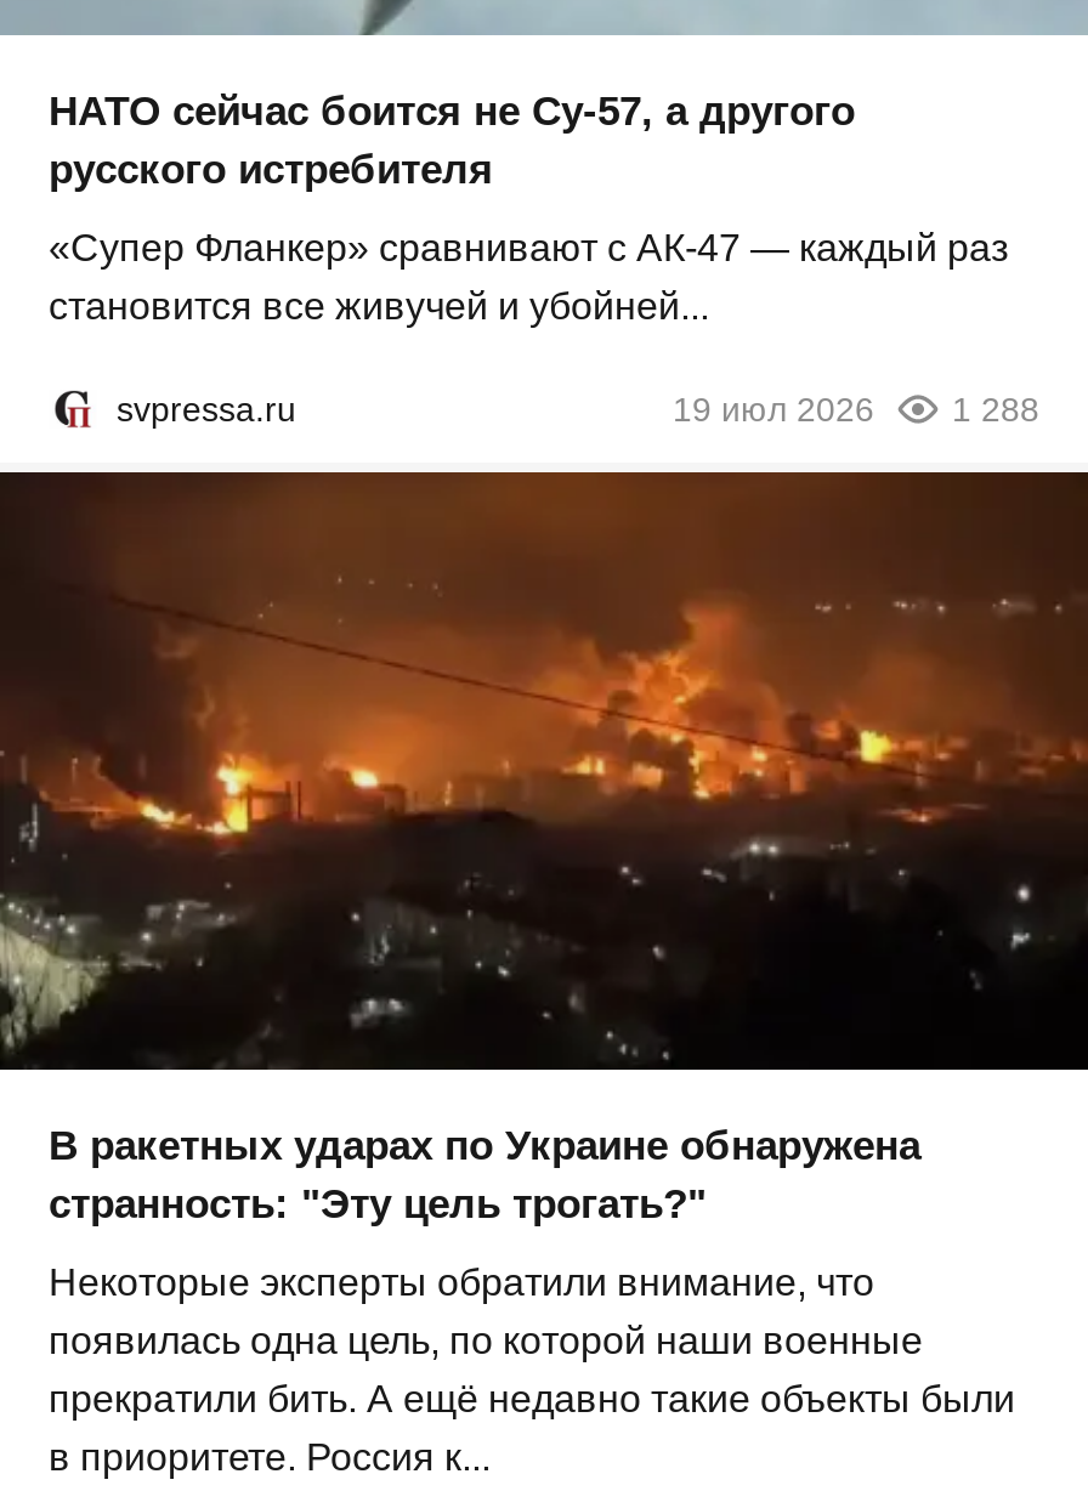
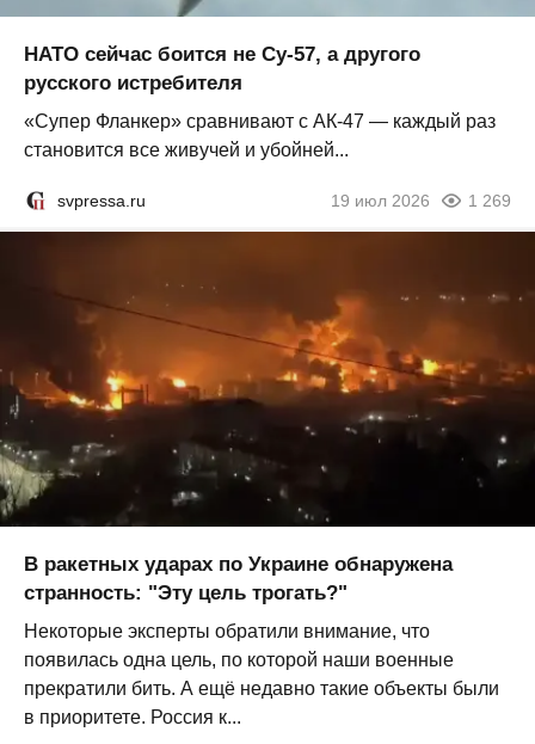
- 19 июл 2026 1 288
+ 19 июл 2026 1 269
